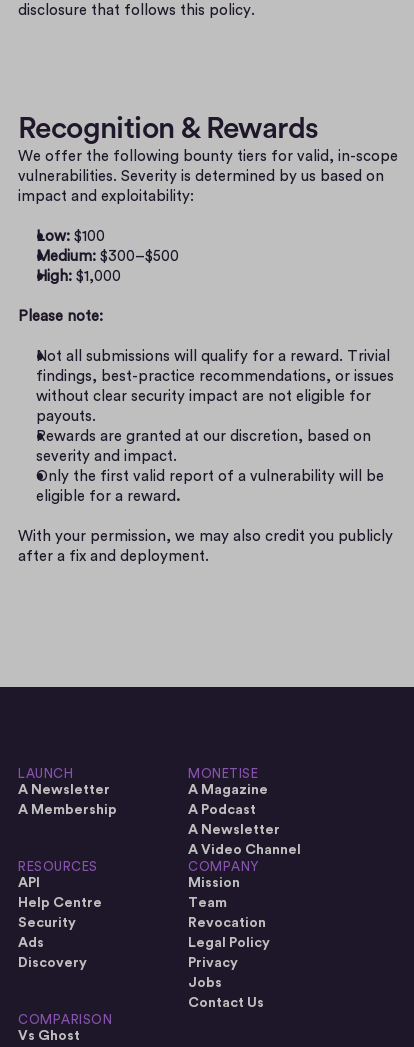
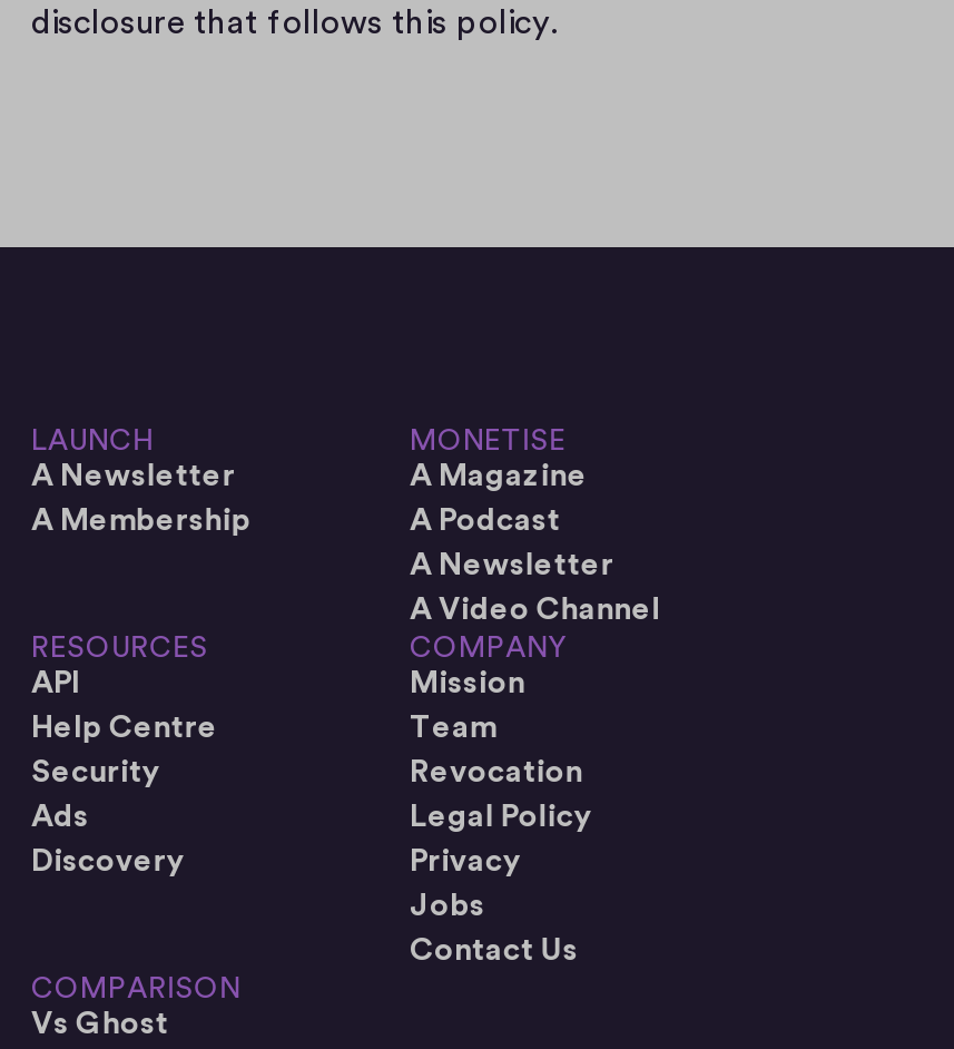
- Recognition & Rewards
- We offer the following bounty tiers for valid, in-scope
- vulnerabilities. Severity is determined by us based on
- impact and exploitability:
- Low: $100
- Medium: $300–$500
- High: $1,000
- Please note:
- Not all submissions will qualify for a reward. Trivial
- findings, best-practice recommendations, or issues
- without clear security impact are not eligible for
- payouts.
- Rewards are granted at our discretion, based on
- severity and impact.
- Only the first valid report of a vulnerability will be
- eligible for a reward.
- With your permission, we may also credit you publicly
- after a fix and deployment.
